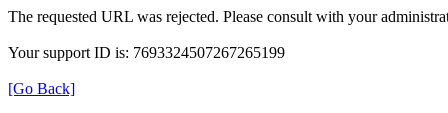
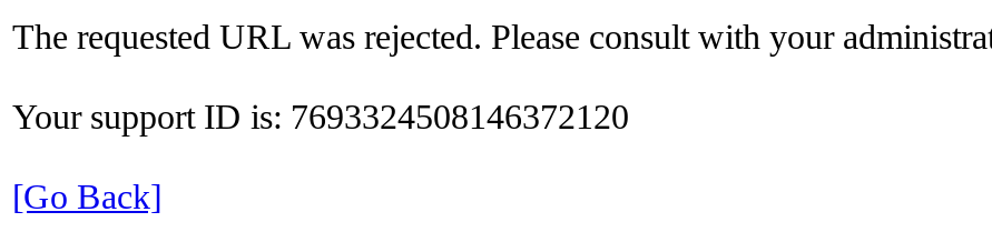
- Your support ID is: 7693324507267265199
+ Your support ID is: 7693324508146372120
